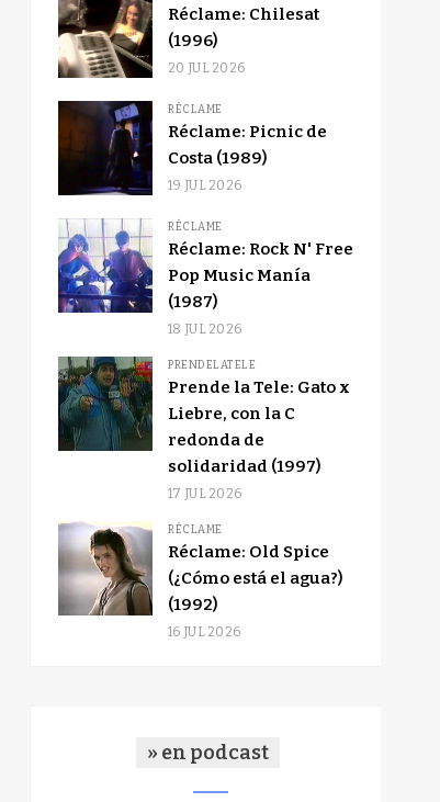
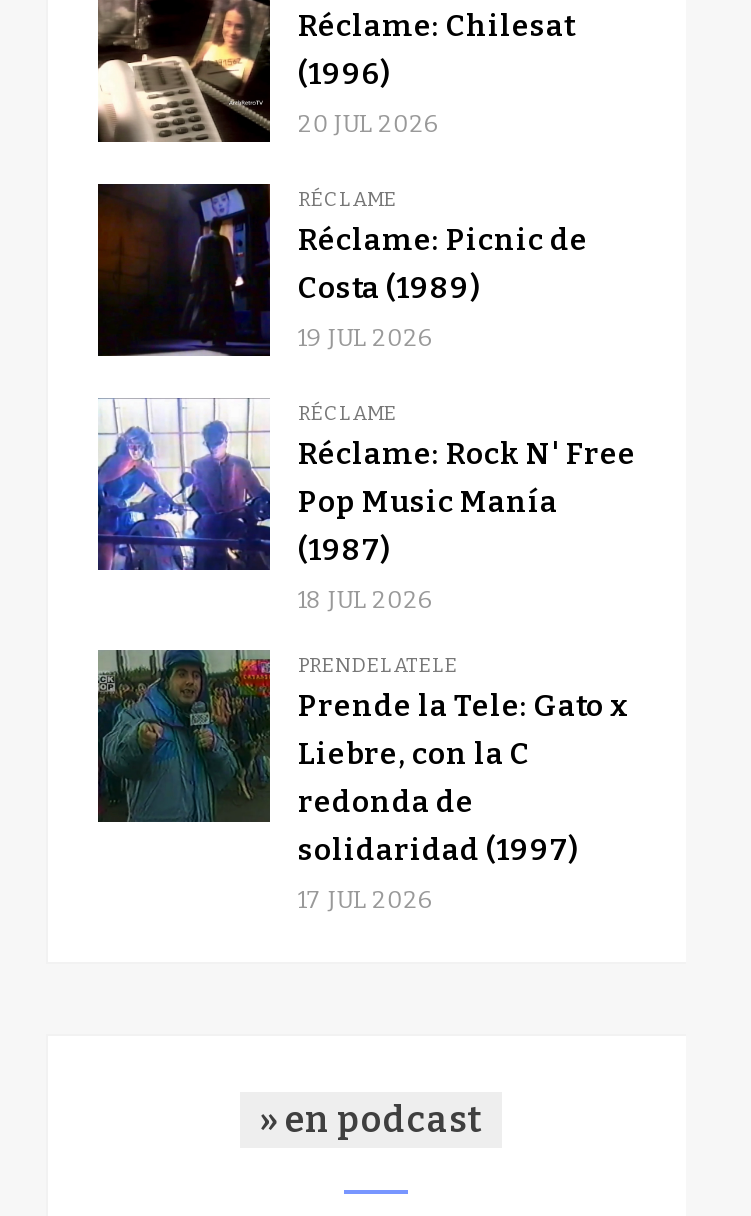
- [image]
- RÉCLAME
- Réclame: Old Spice
- (¿Cómo está el agua?)
- (1992)
- 16 JUL 2026
